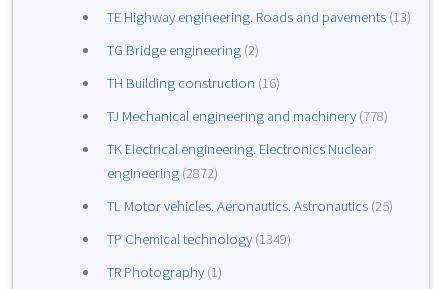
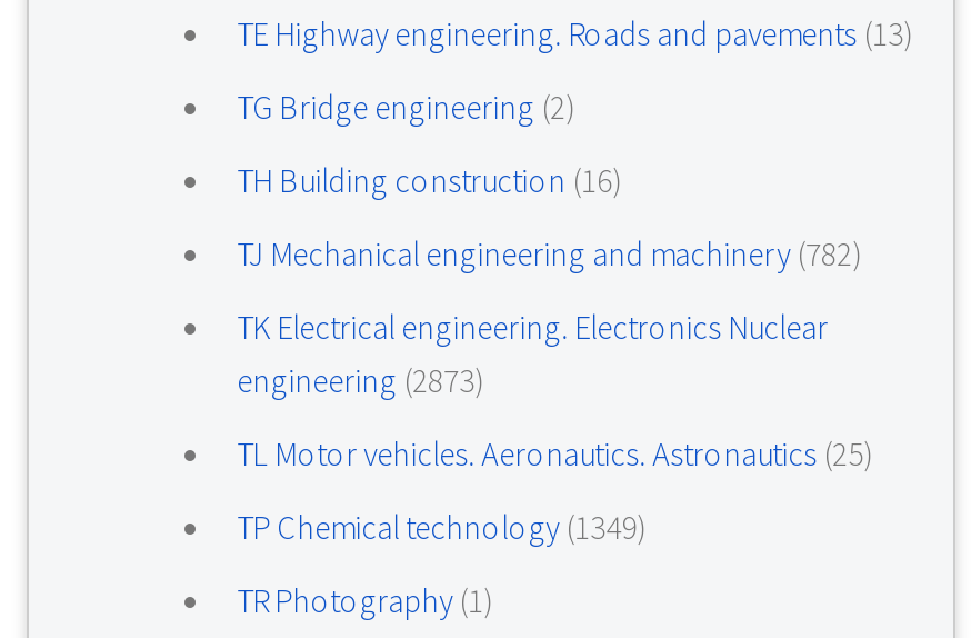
- TJ Mechanical engineering and machinery (778)
+ TJ Mechanical engineering and machinery (782)

- engineering (2872)
+ engineering (2873)
